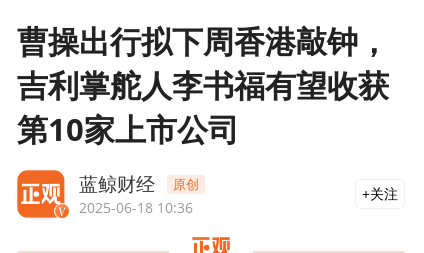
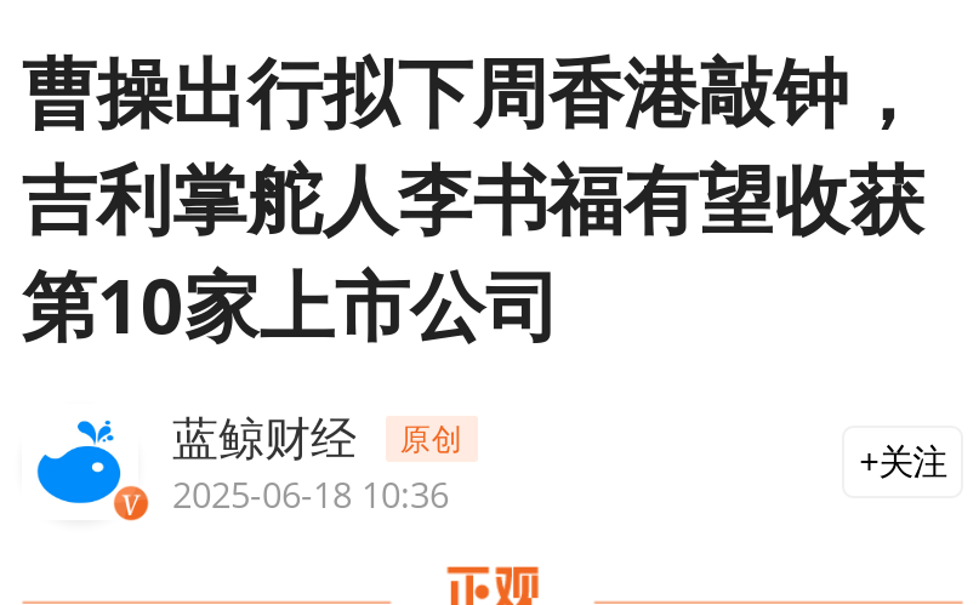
- [image]
+ [image]
